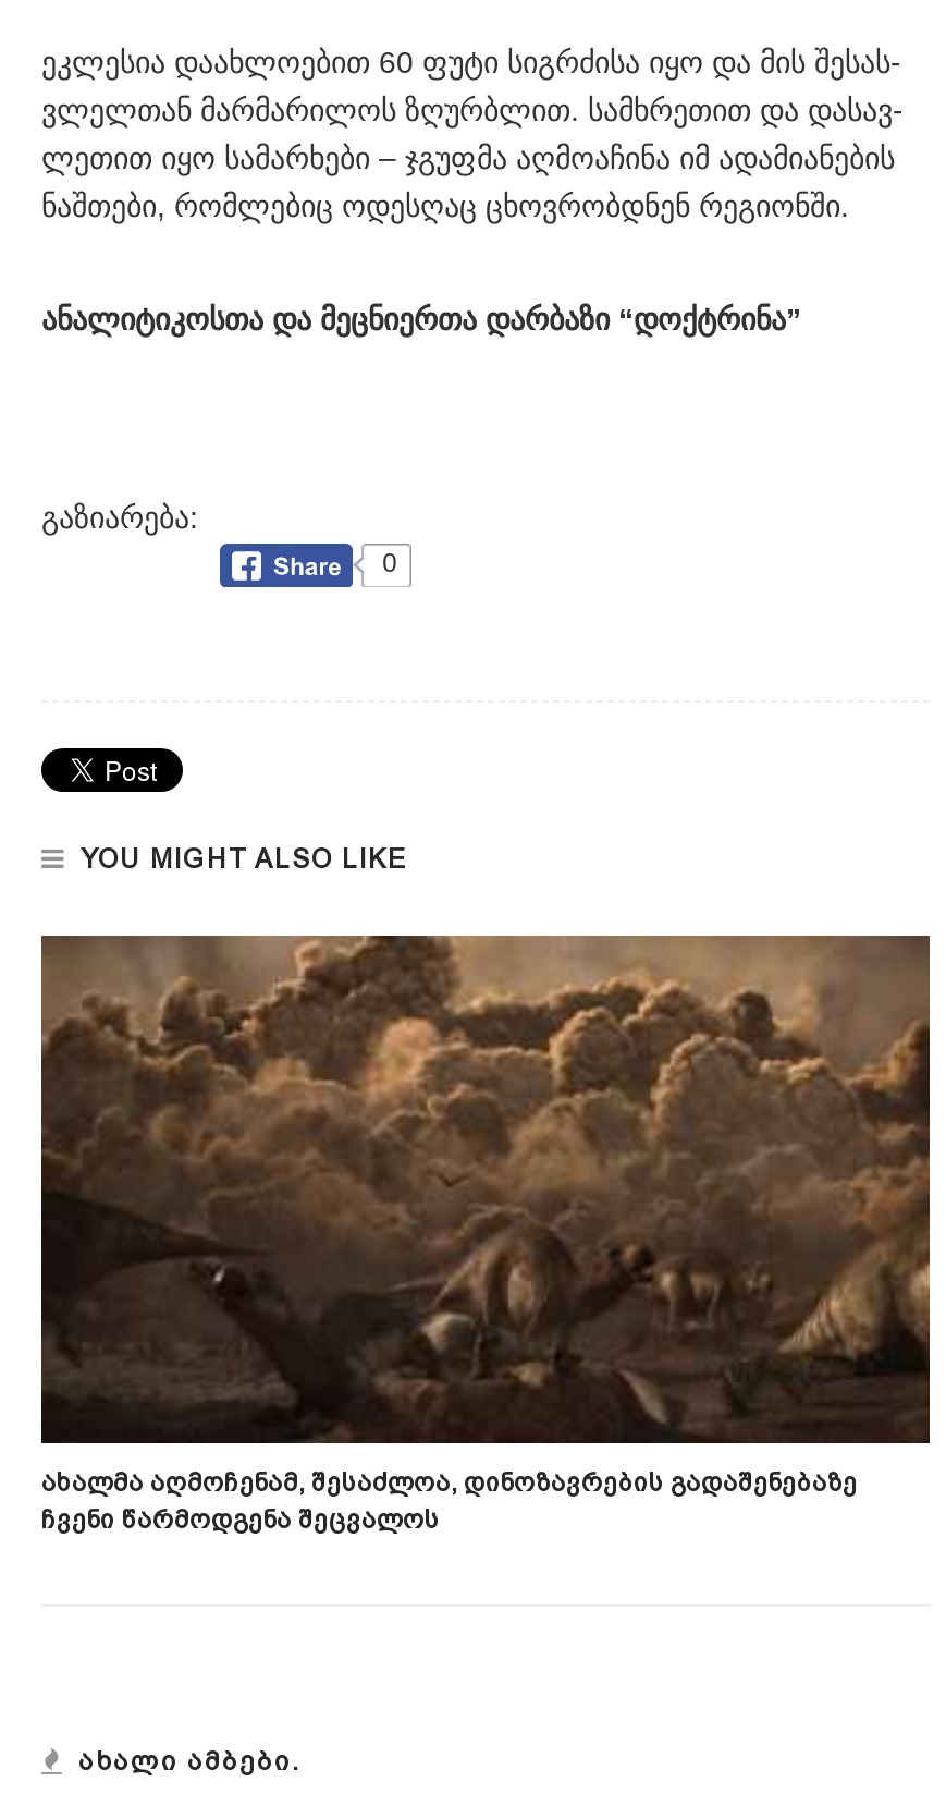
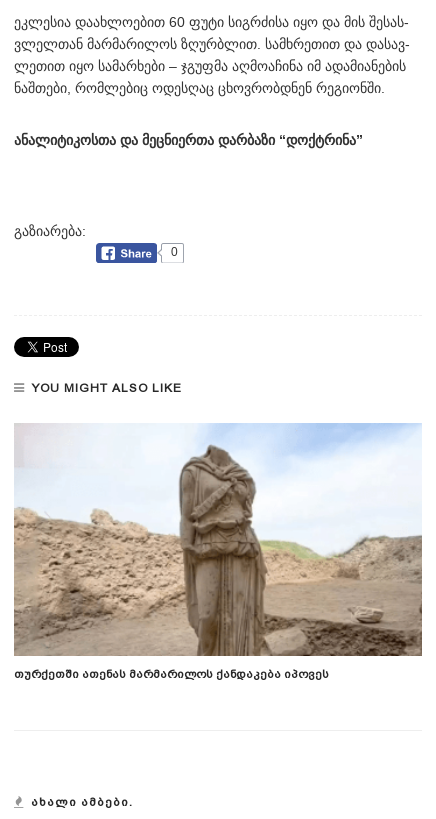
- [image]
- Ახალმა Აღმოჩენამ, Შესაძლოა, Დინოზავრების Გადაშენებაზე
- Ჩვენი Წარმოდგენა Შეცვალოს
+ [image]
+ Თურქეთში Ათენას Მარმარილოს Ქანდაკება Იპოვეს
